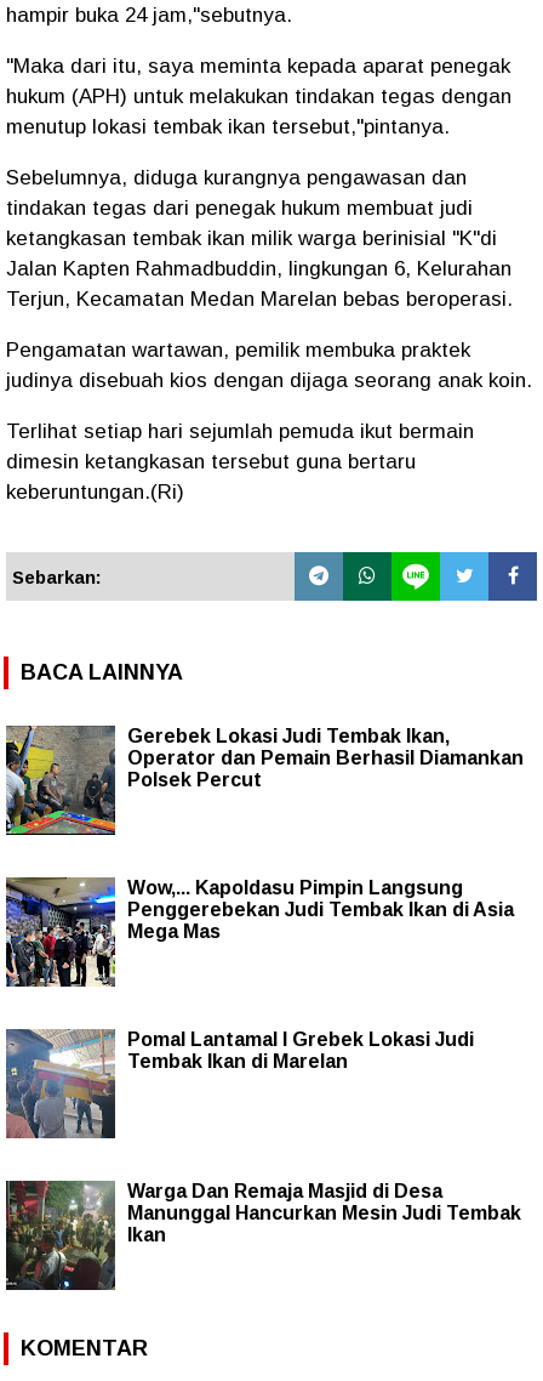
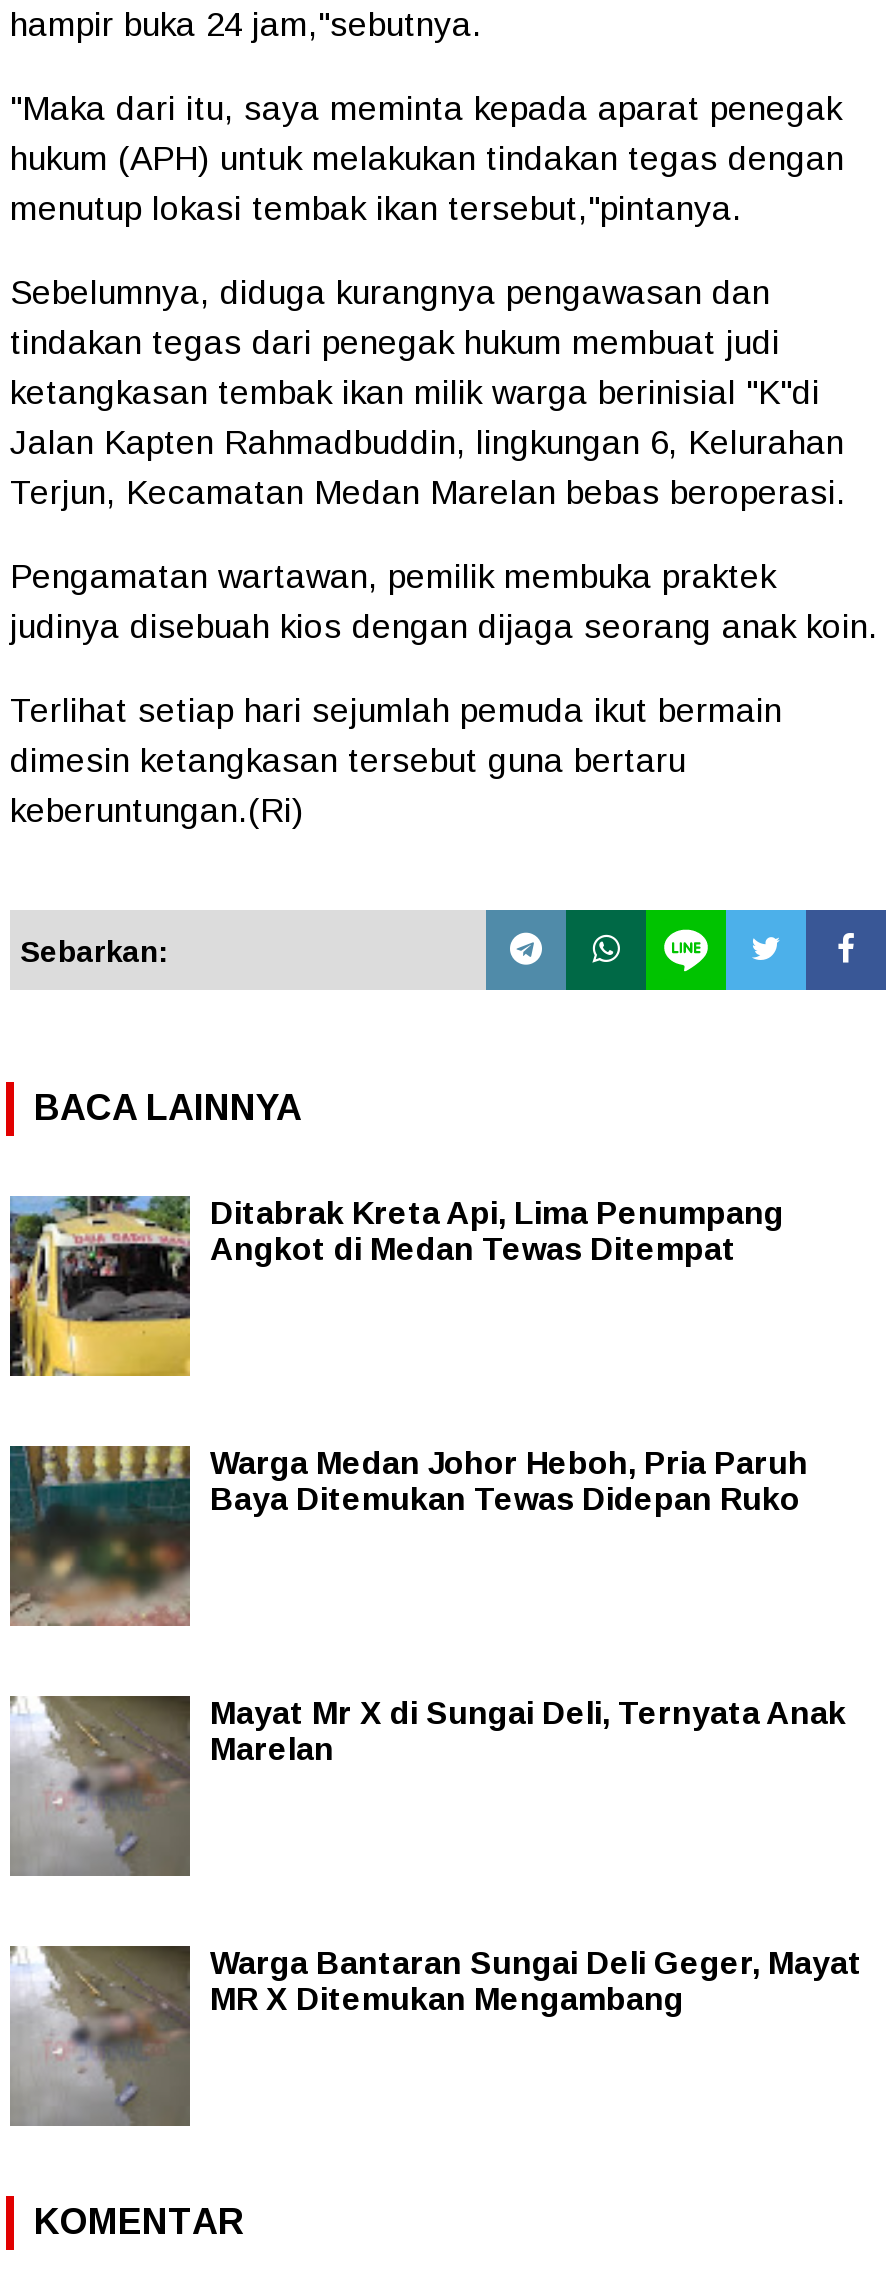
- [image]
- Gerebek Lokasi Judi Tembak Ikan,
- Operator dan Pemain Berhasil Diamankan
- Polsek Percut
+ [image]
+ Ditabrak Kreta Api, Lima Penumpang
+ Angkot di Medan Tewas Ditempat

- [image]
- Wow,... Kapoldasu Pimpin Langsung
- Penggerebekan Judi Tembak Ikan di Asia
- Mega Mas
+ [image]
+ Warga Medan Johor Heboh, Pria Paruh
+ Baya Ditemukan Tewas Didepan Ruko

- [image]
- Pomal Lantamal I Grebek Lokasi Judi
- Tembak Ikan di Marelan
+ [image]
+ Mayat Mr X di Sungai Deli, Ternyata Anak
+ Marelan

- [image]
- Warga Dan Remaja Masjid di Desa
- Manunggal Hancurkan Mesin Judi Tembak
- Ikan
+ [image]
+ Warga Bantaran Sungai Deli Geger, Mayat
+ MR X Ditemukan Mengambang
